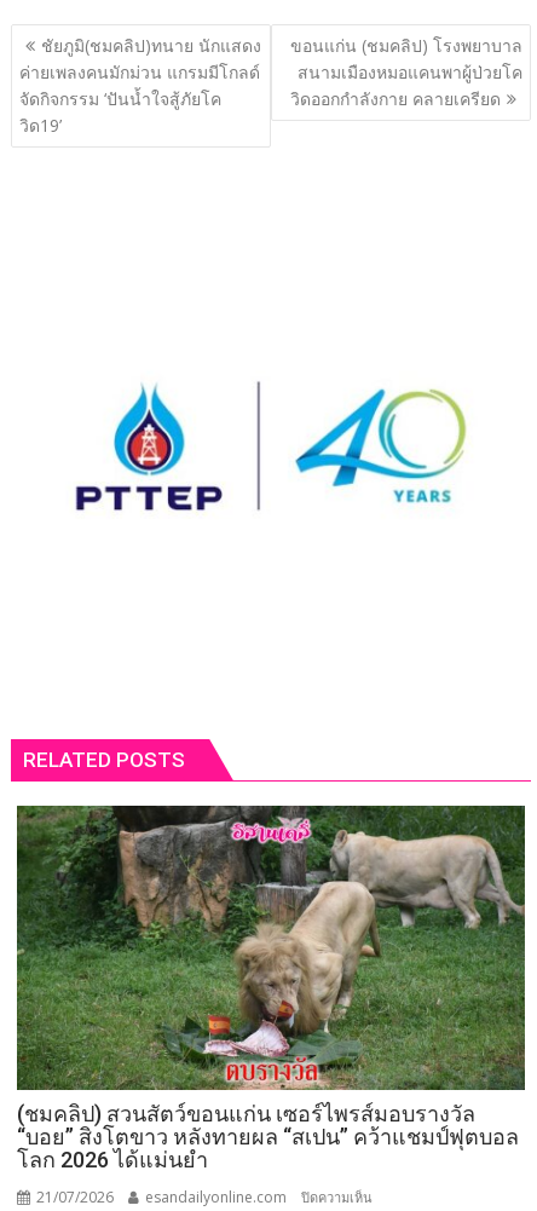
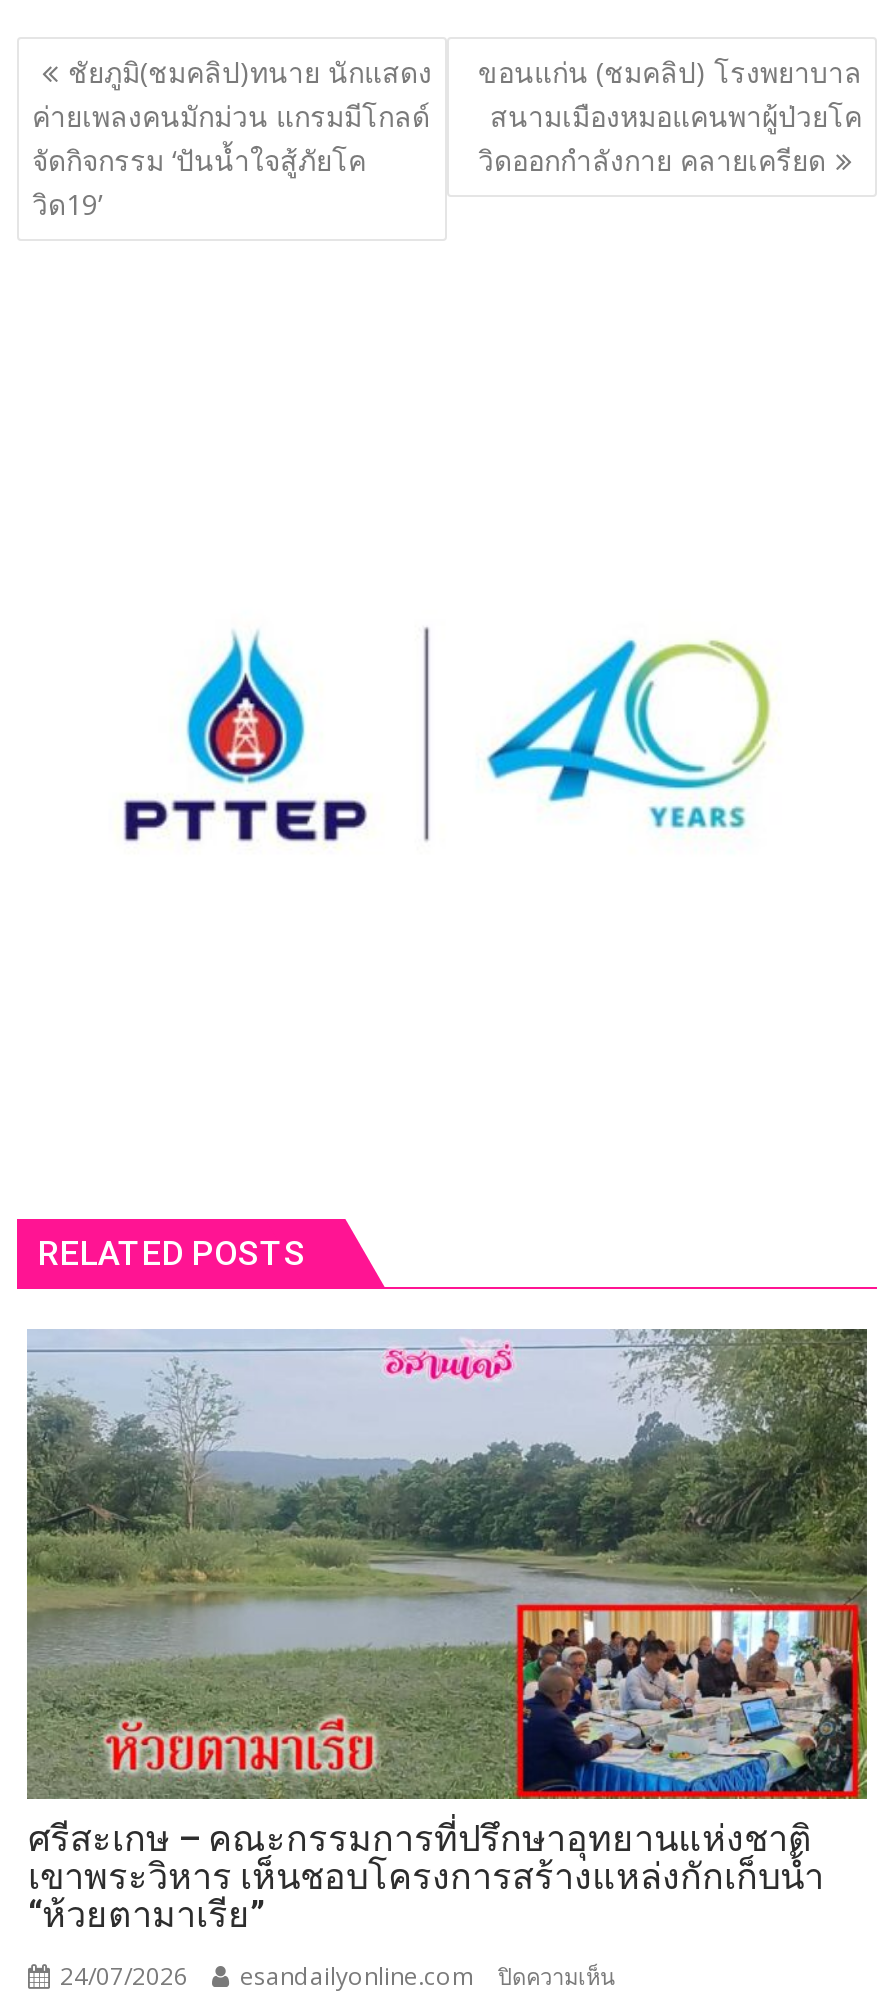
- [image]
- (ชมคลิป) สวนสัตว์ขอนแก่น เซอร์ไพรส์มอบรางวัล
- “บอย” สิงโตขาว หลังทายผล “สเปน” คว้าแชมป์ฟุตบอล
- โลก 2026 ได้แม่นยำ
+ [image]
+ ศรีสะเกษ – คณะกรรมการที่ปรึกษาอุทยานแห่งชาติ
+ เขาพระวิหาร เห็นชอบโครงการสร้างแหล่งกักเก็บน้ำ
+ “ห้วยตามาเรีย”

- 21/07/2026
+ 24/07/2026
